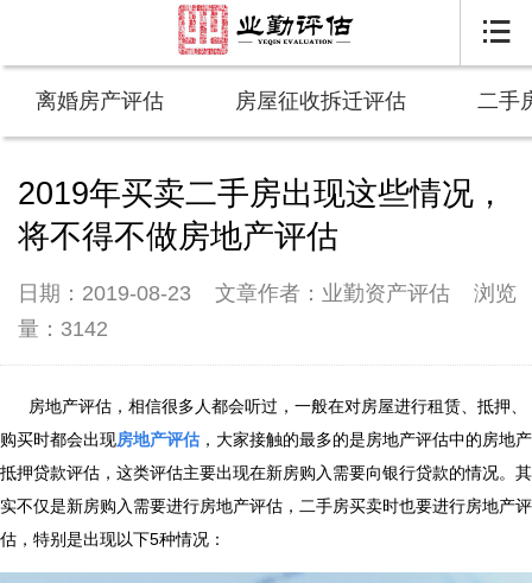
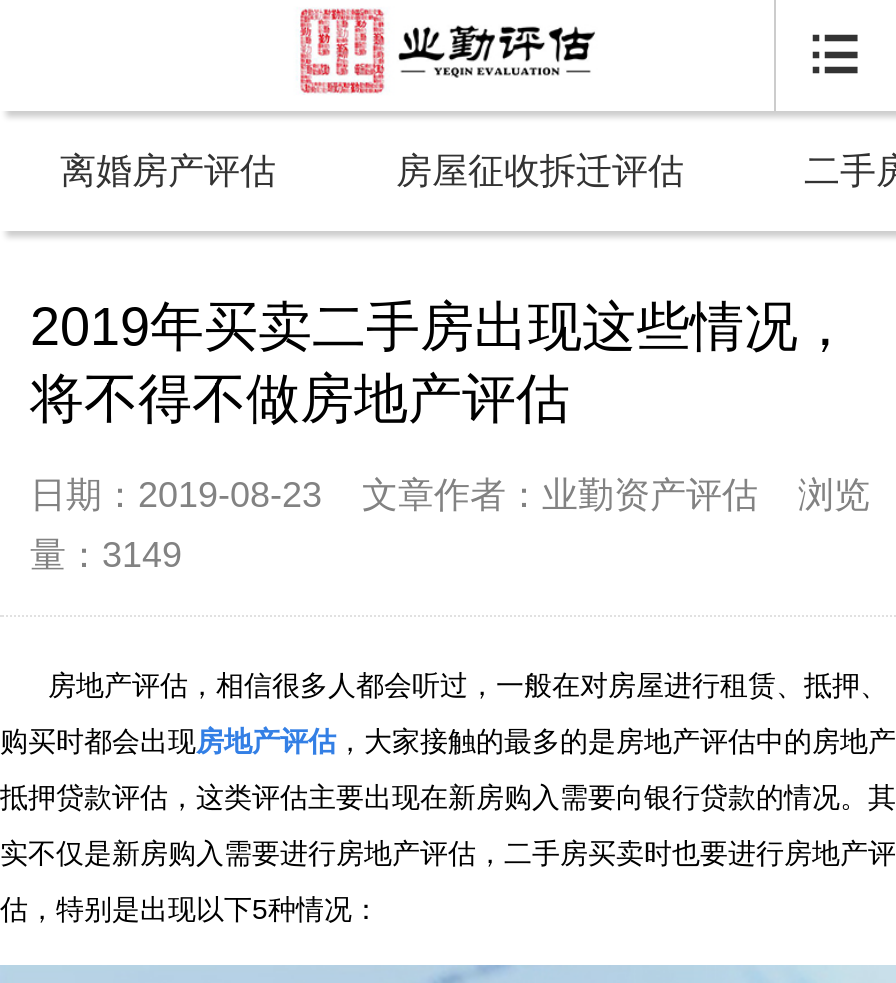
- 量：3142
+ 量：3149
